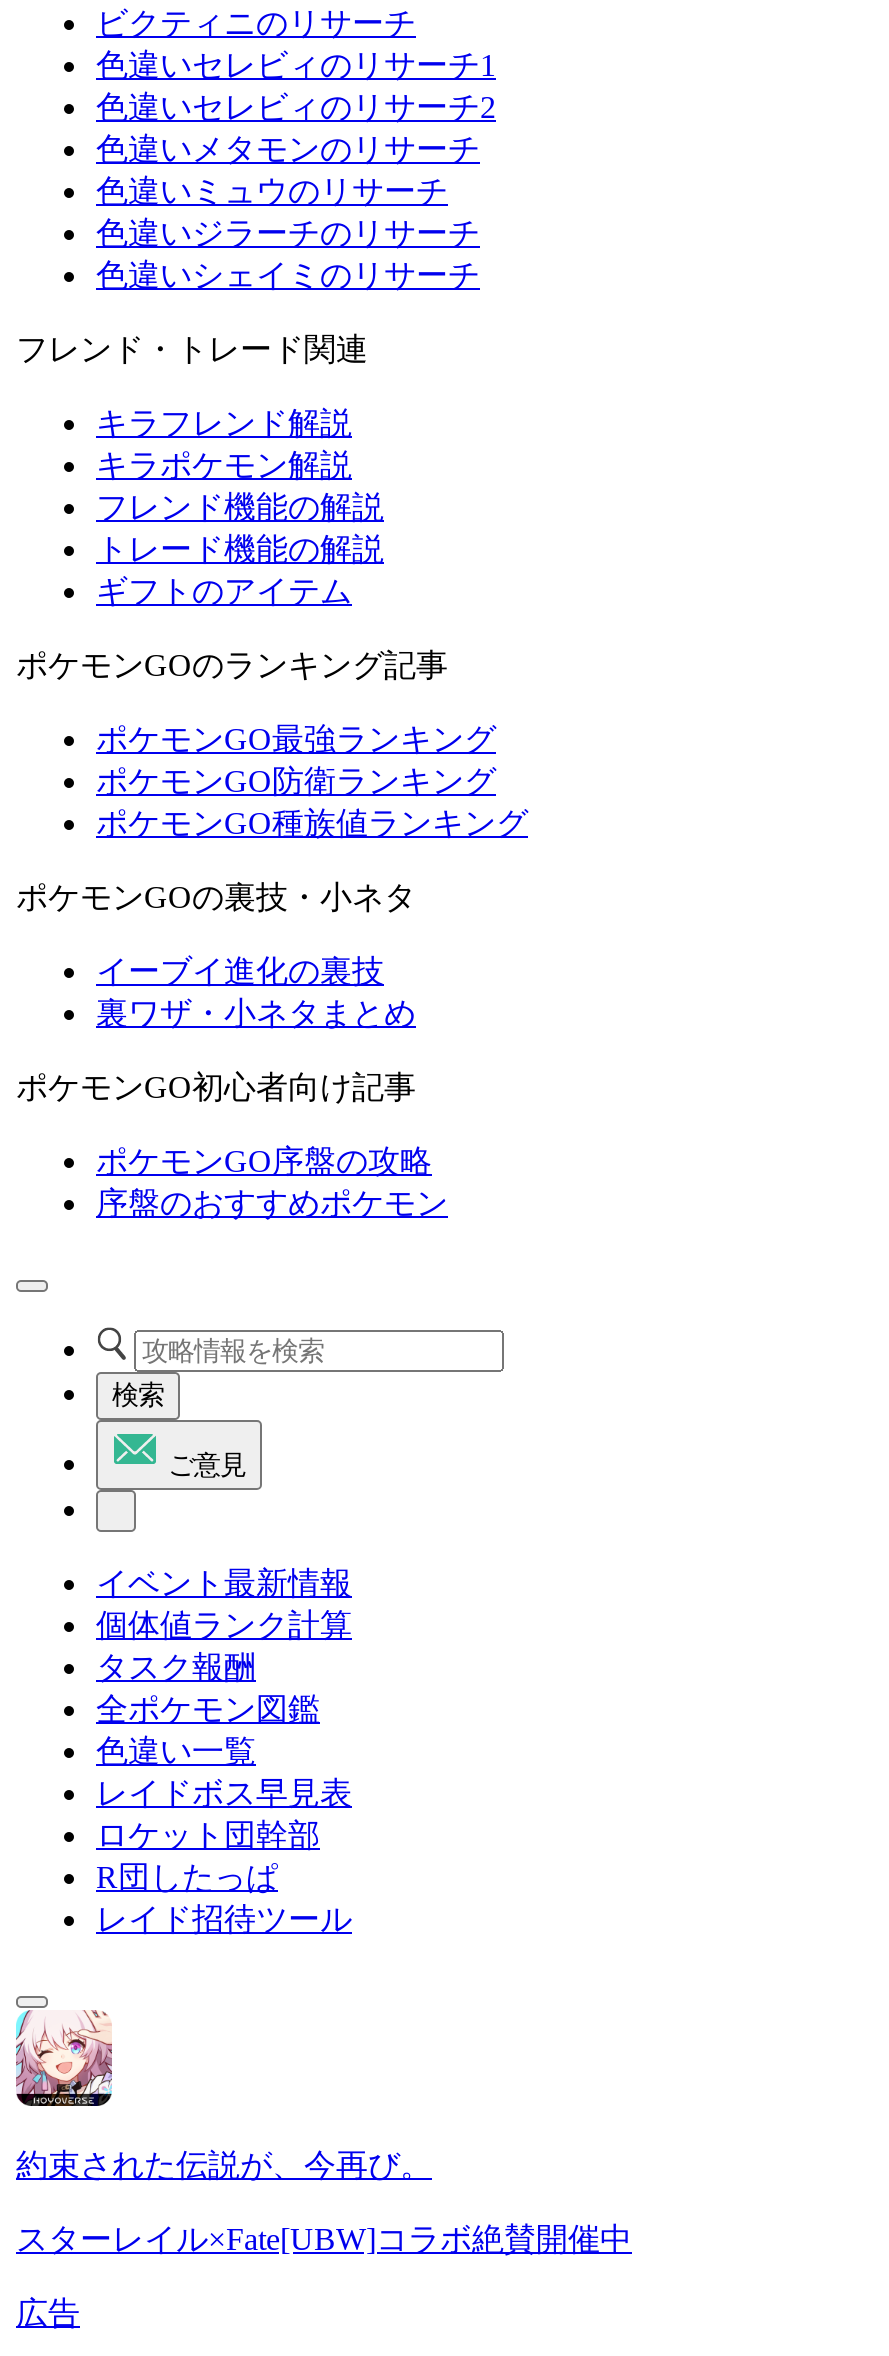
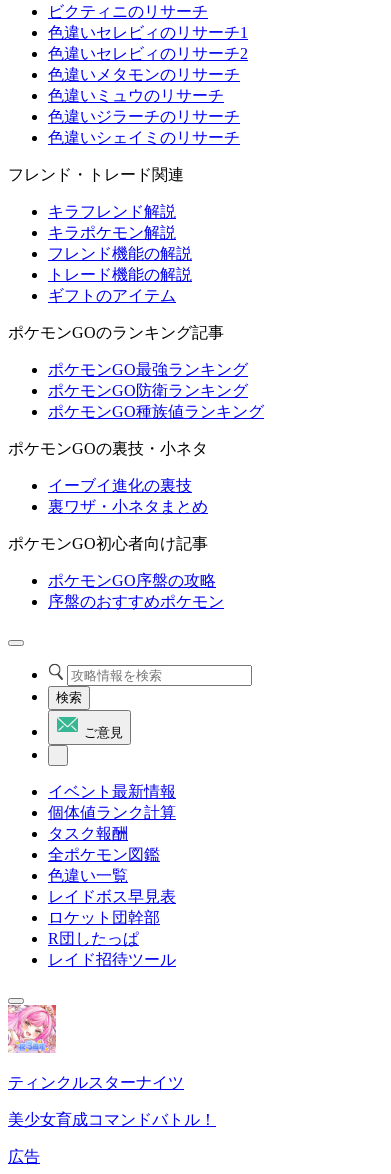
- [image]
- 約束された伝説が、今再び。
+ [image]
+ ティンクルスターナイツ

- スターレイル×Fate[UBW]コラボ絶賛開催中
+ 美少女育成コマンドバトル！
